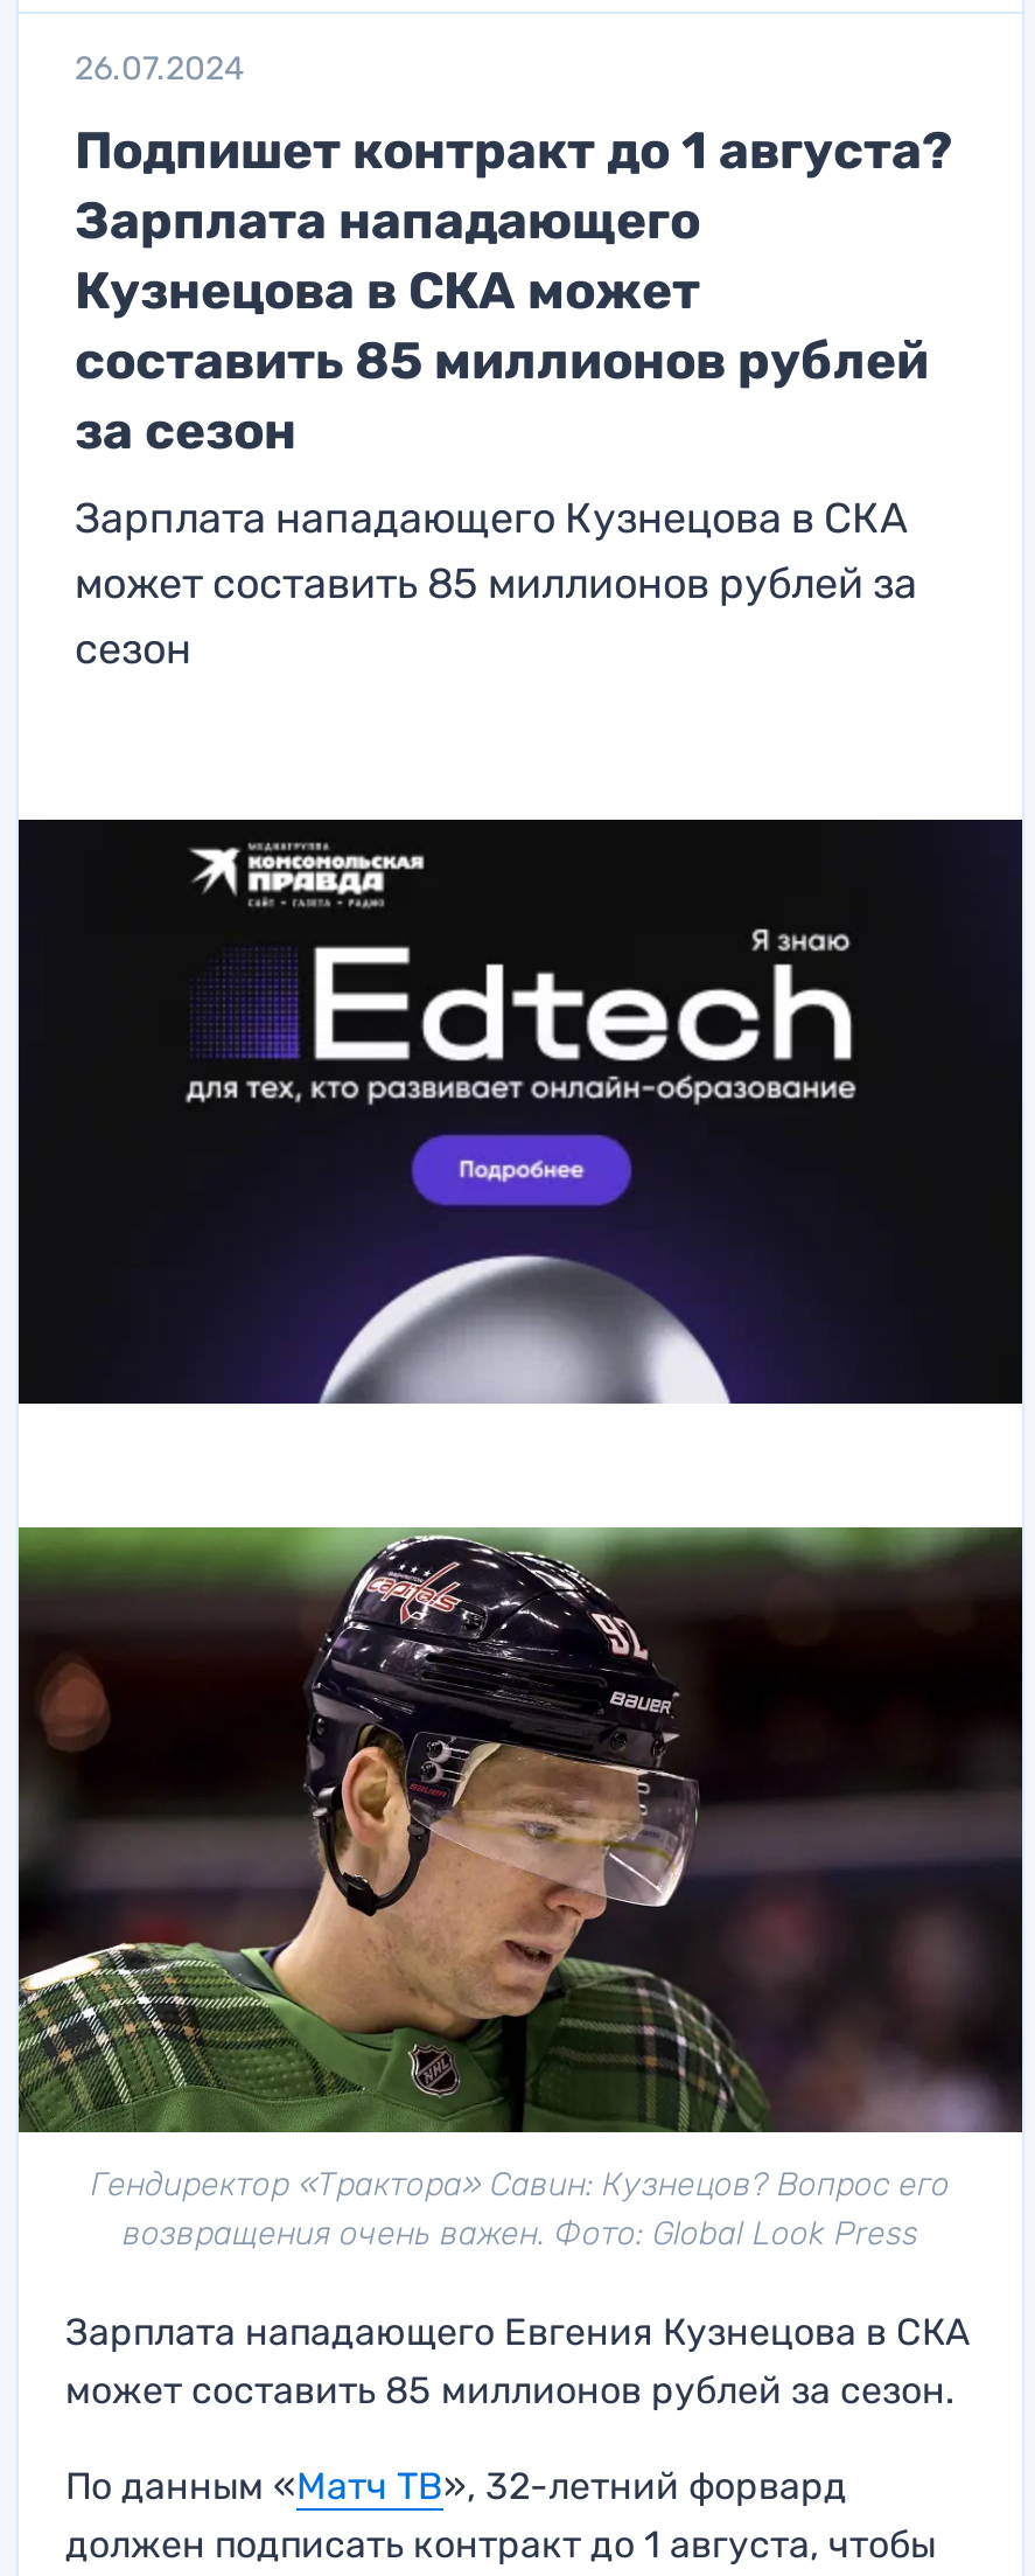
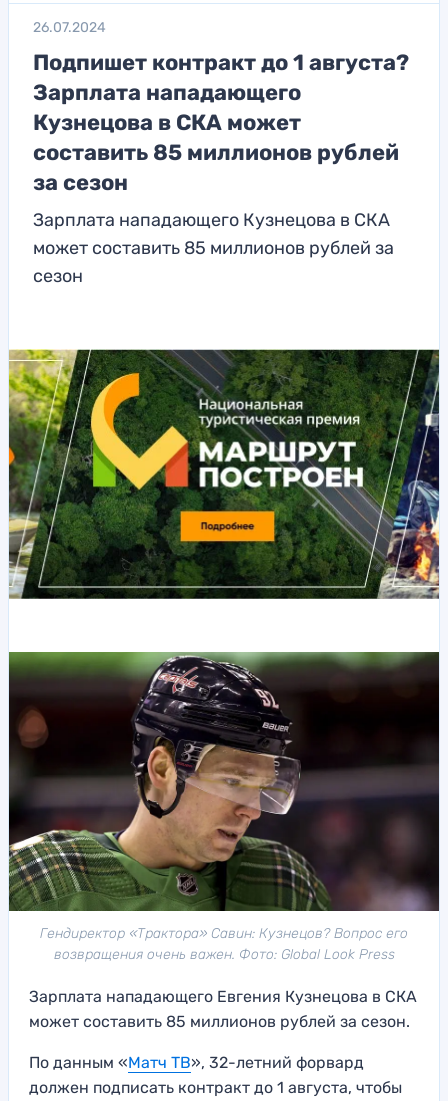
- [image]
+ [image]
